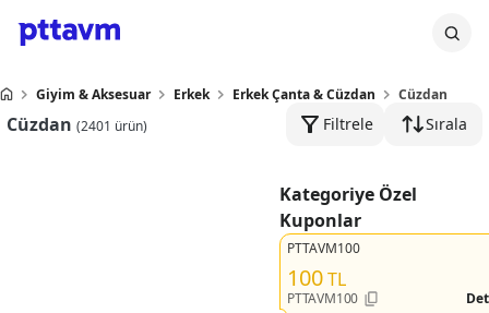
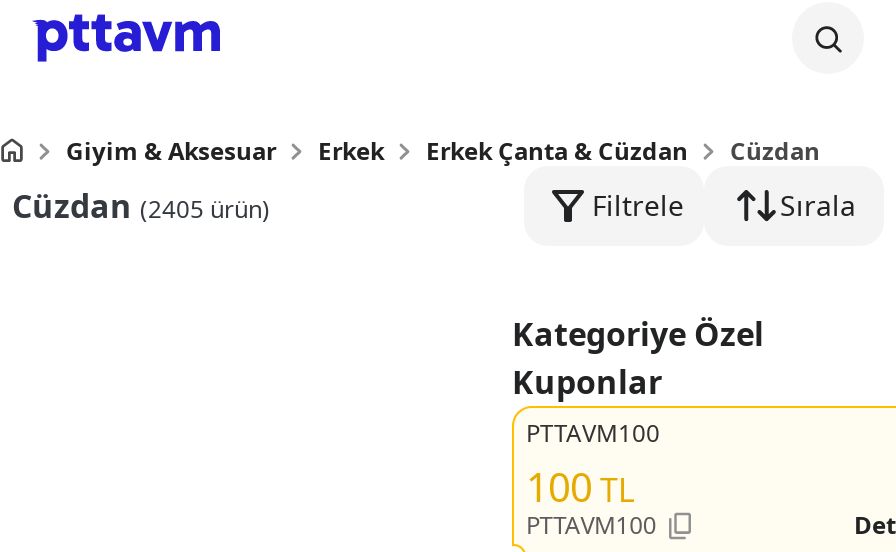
- Cüzdan (2401 ürün)
+ Cüzdan (2405 ürün)
